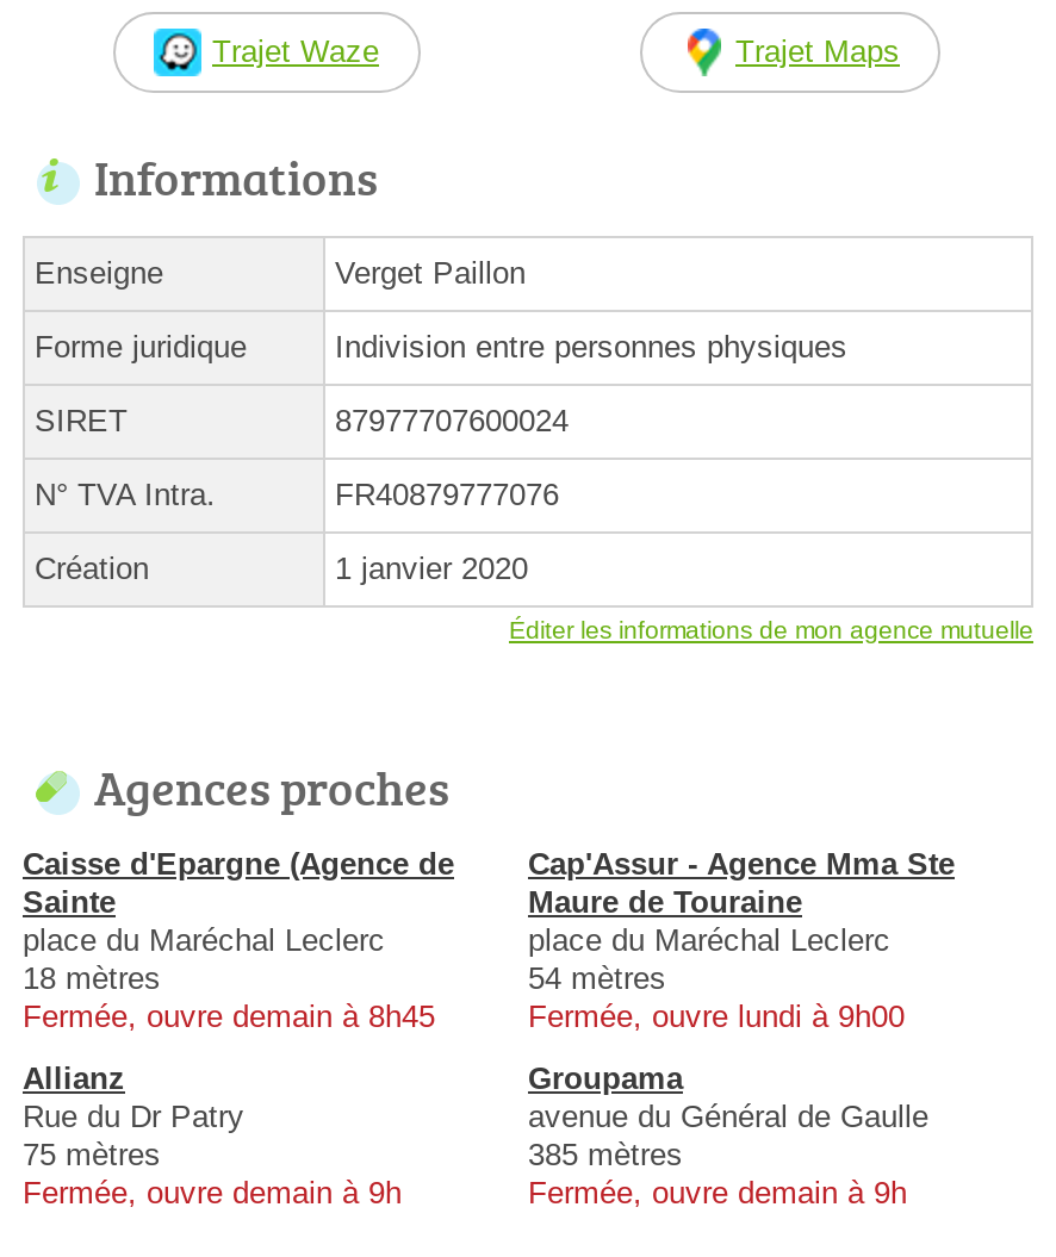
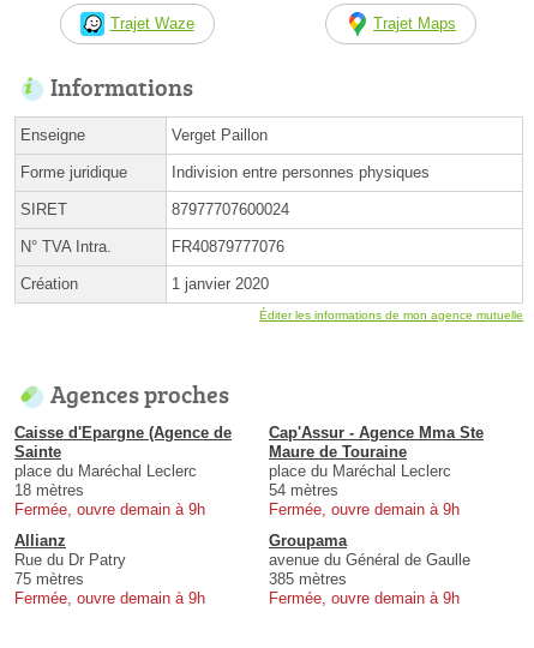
- Fermée, ouvre demain à 8h45
+ Fermée, ouvre demain à 9h

- Fermée, ouvre lundi à 9h00
+ Fermée, ouvre demain à 9h
